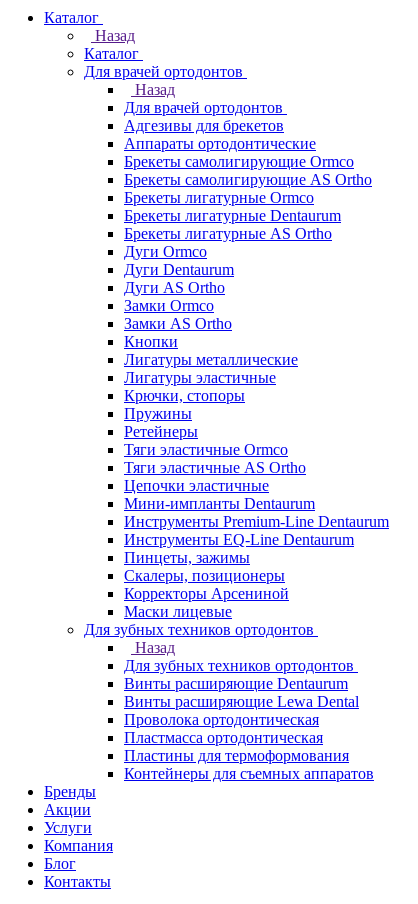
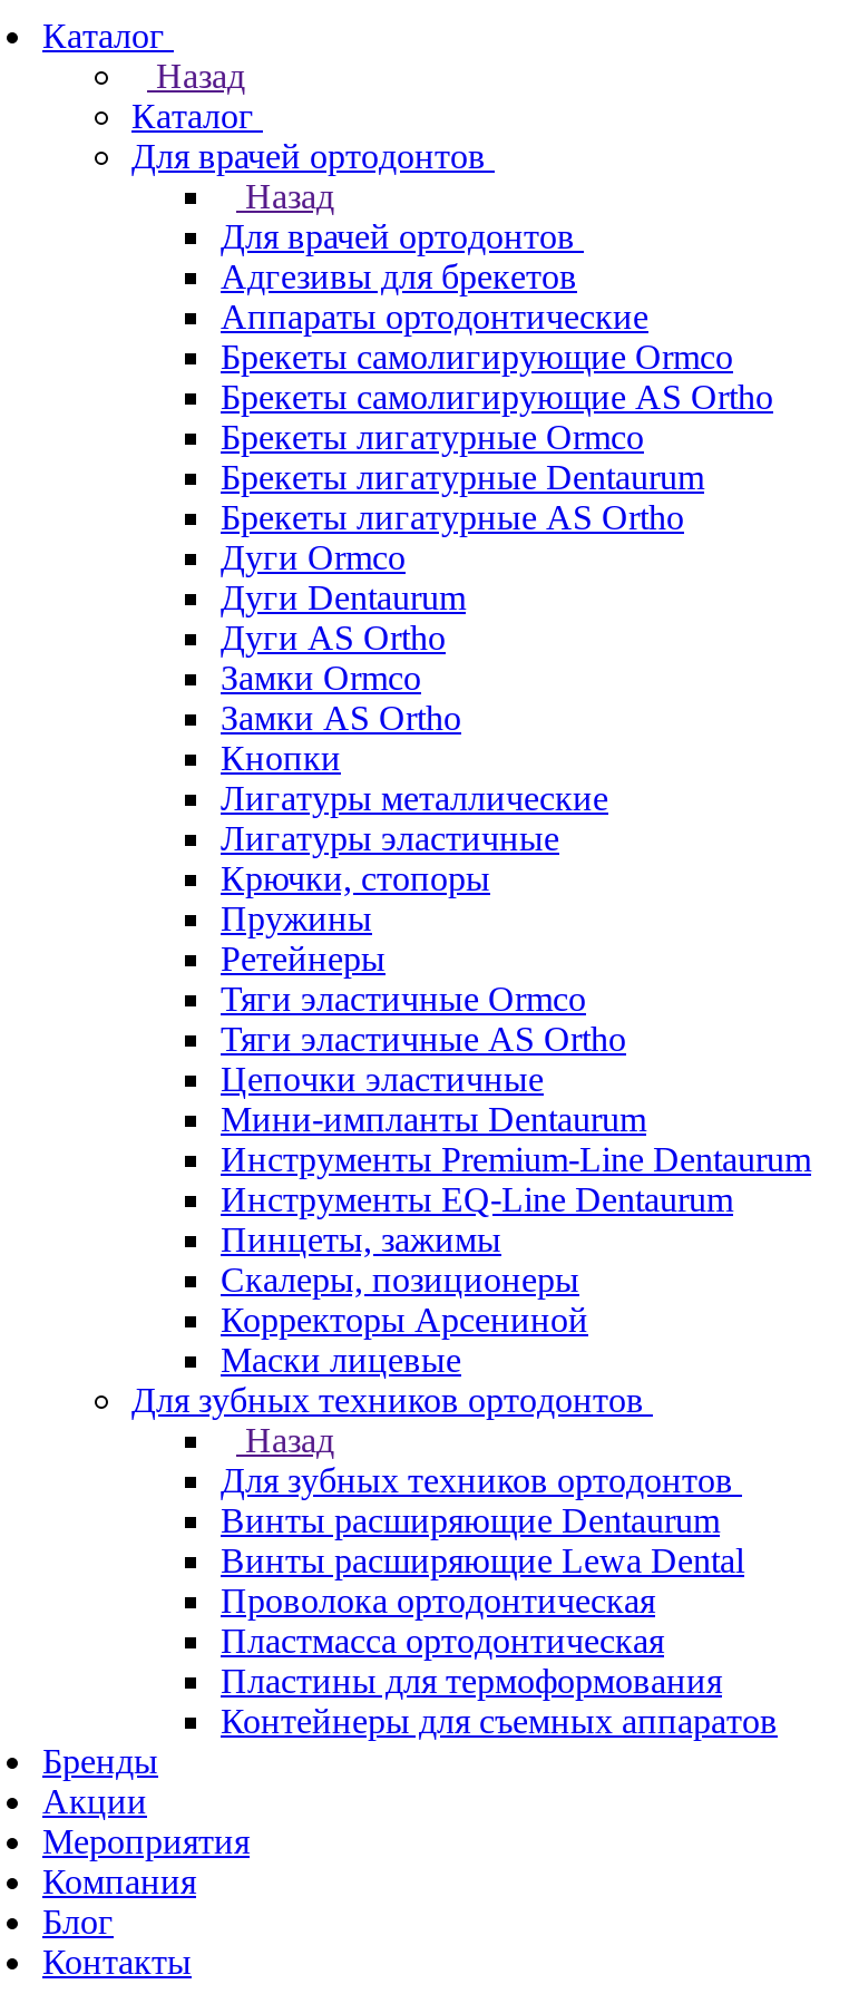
- Услуги
+ Мероприятия
